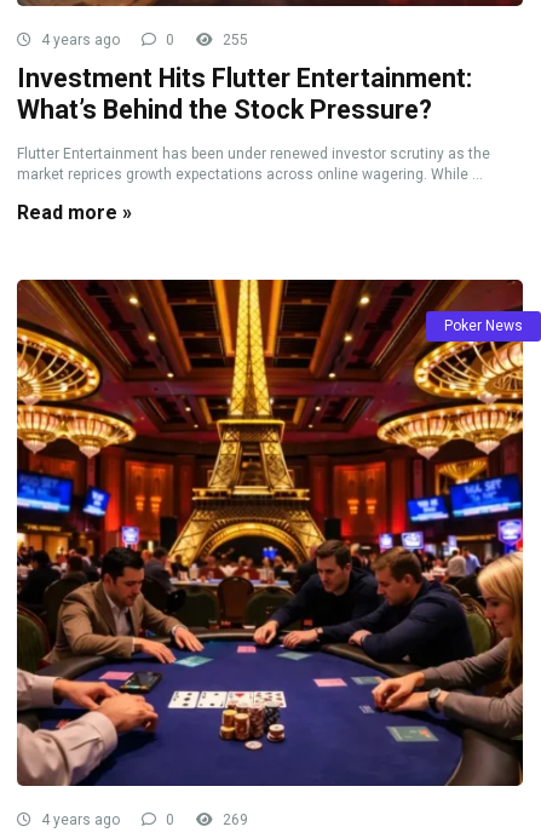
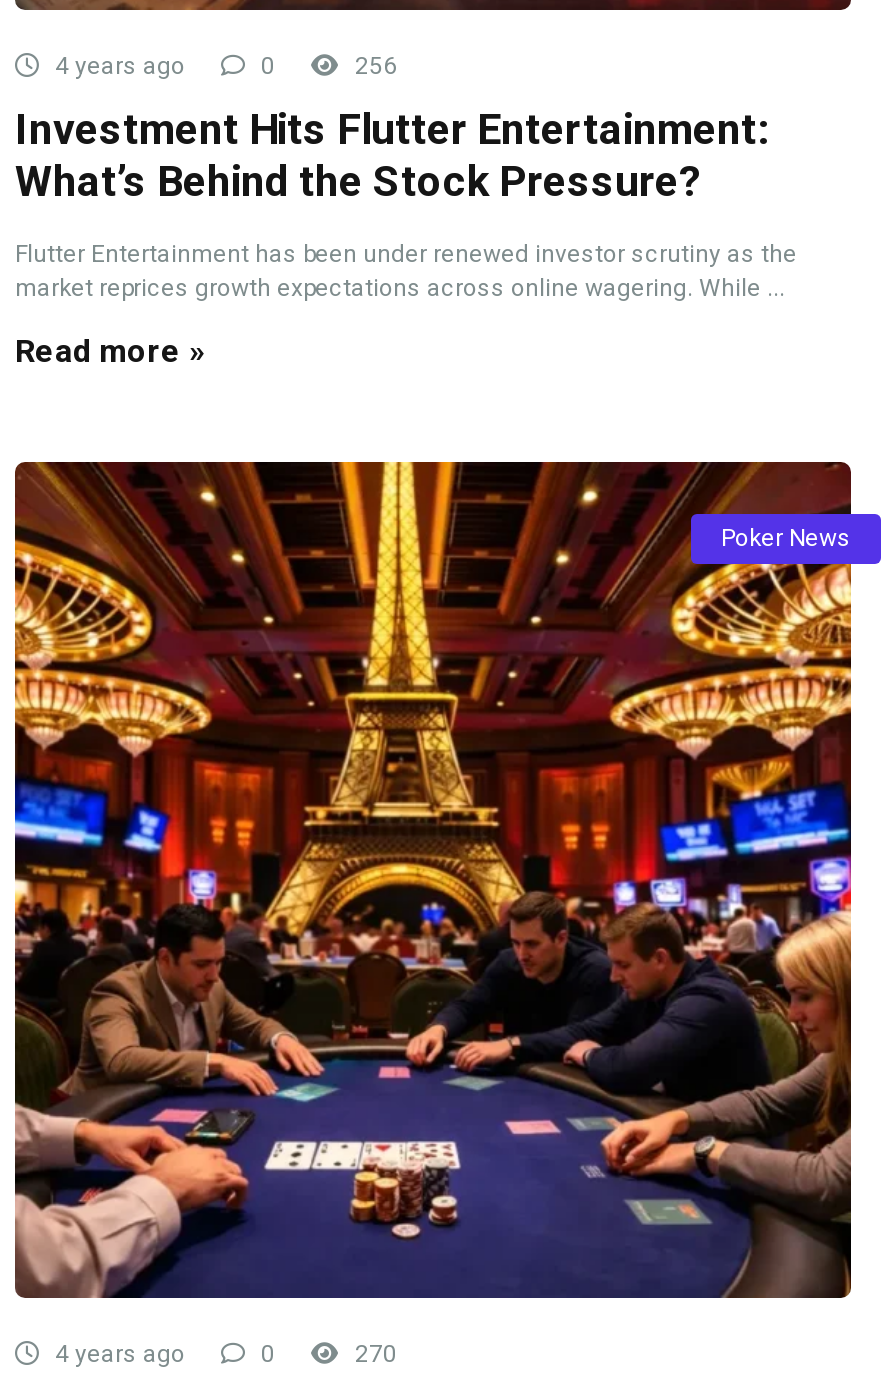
- 255
+ 256

- 269
+ 270
